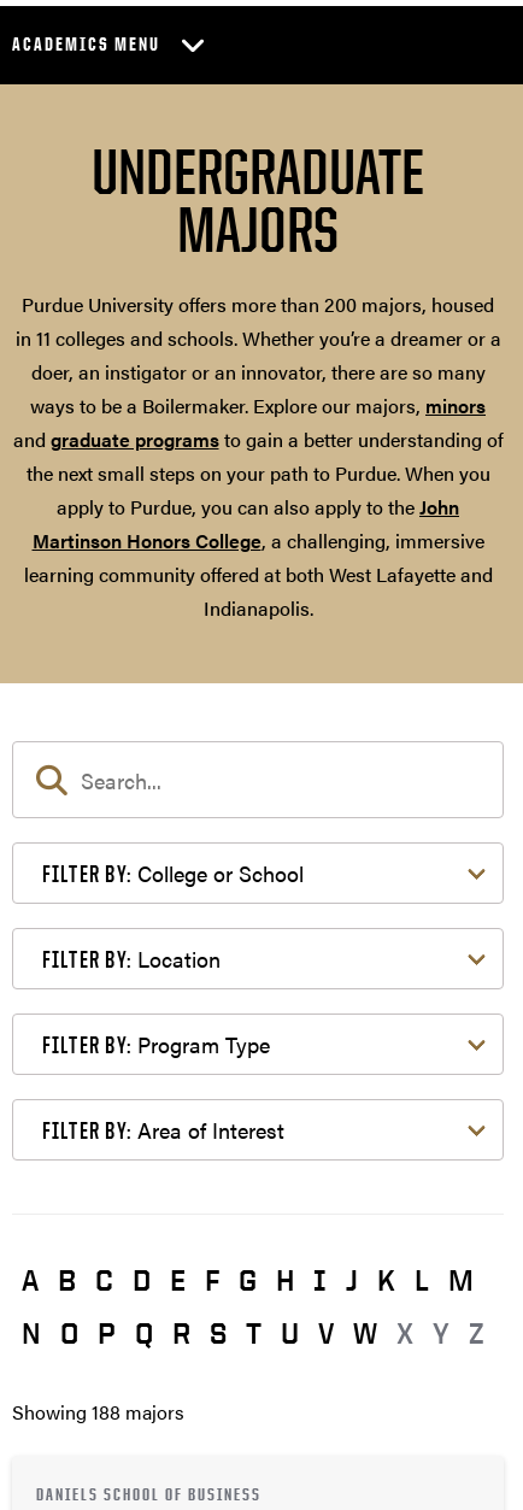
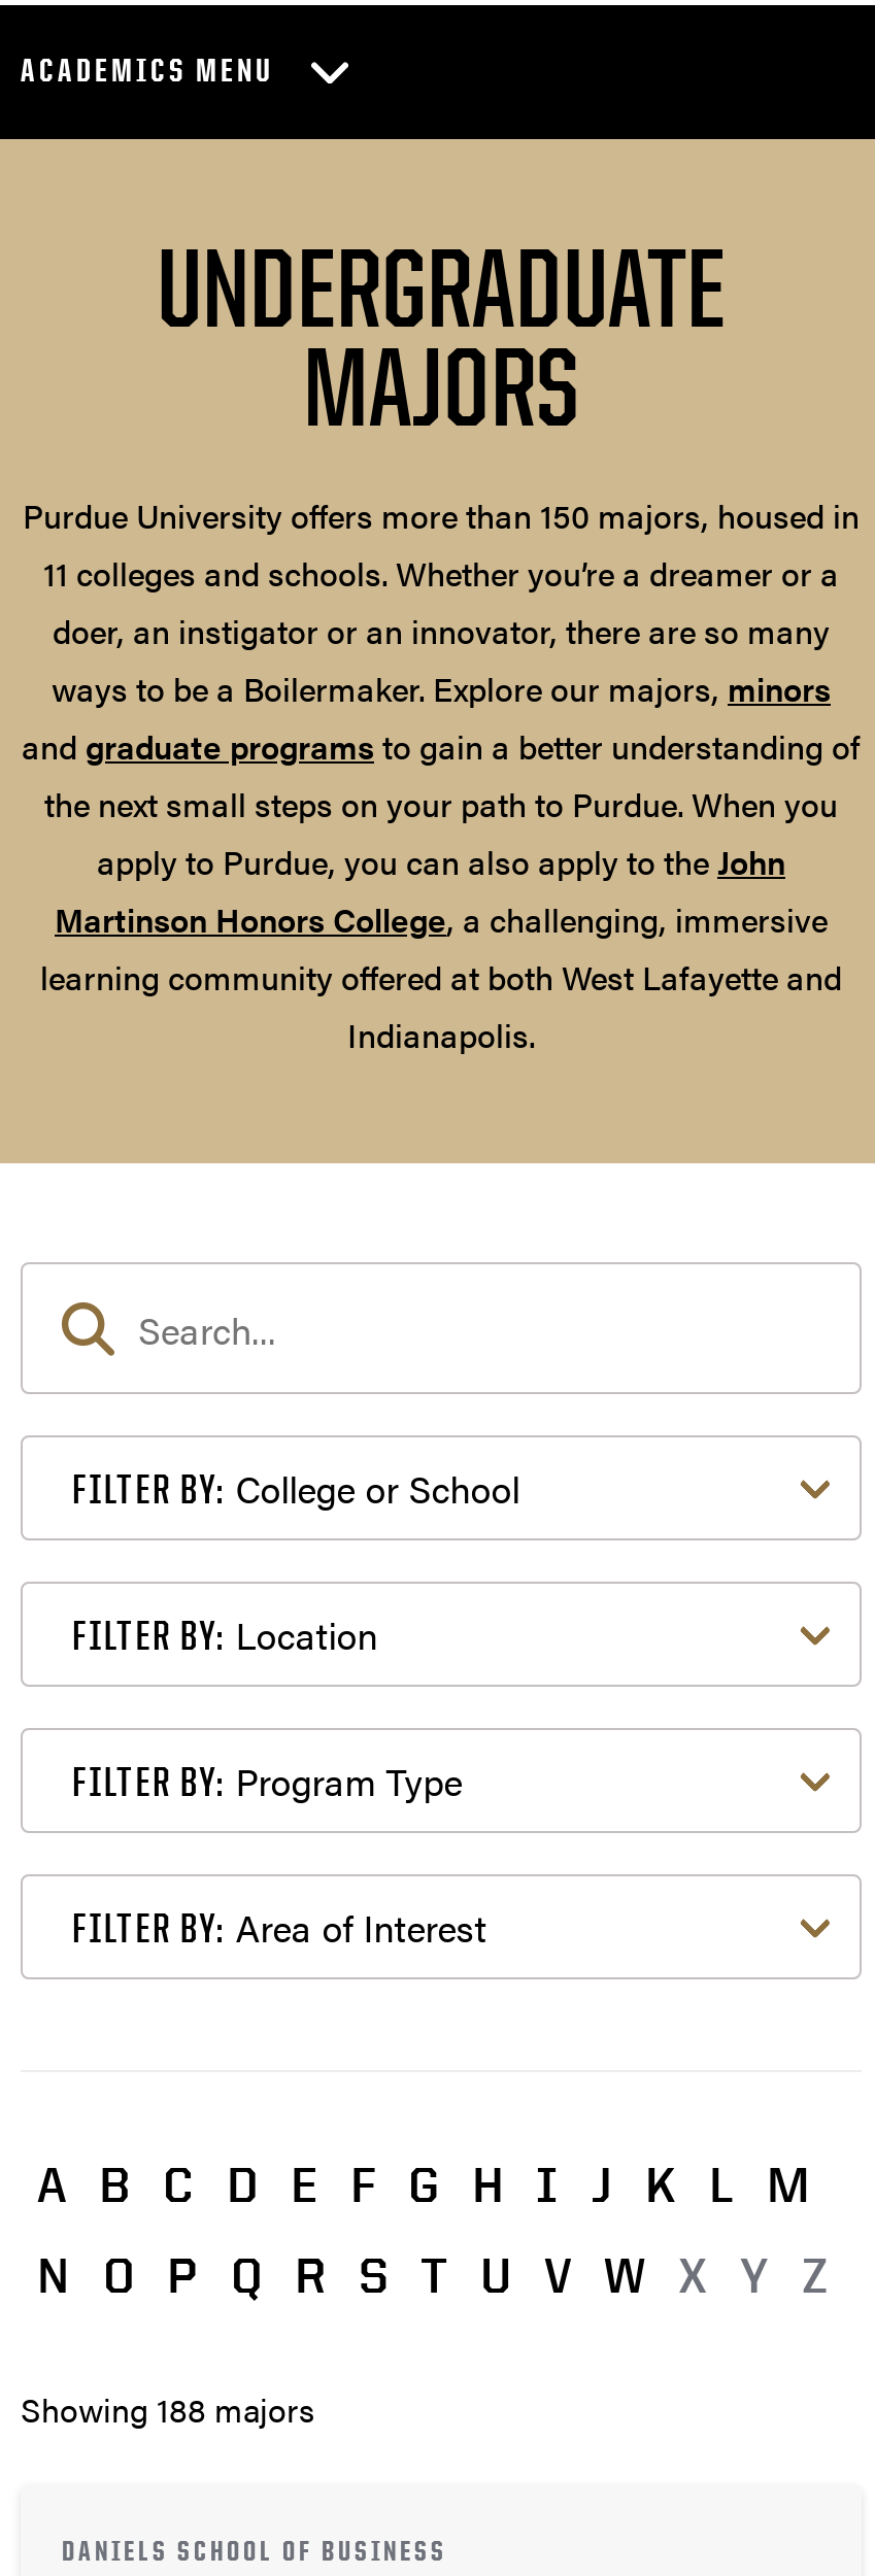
- Purdue University offers more than 200 majors, housed
- in 11 colleges and schools. Whether you’re a dreamer or a
+ Purdue University offers more than 150 majors, housed in
+ 11 colleges and schools. Whether you’re a dreamer or a
